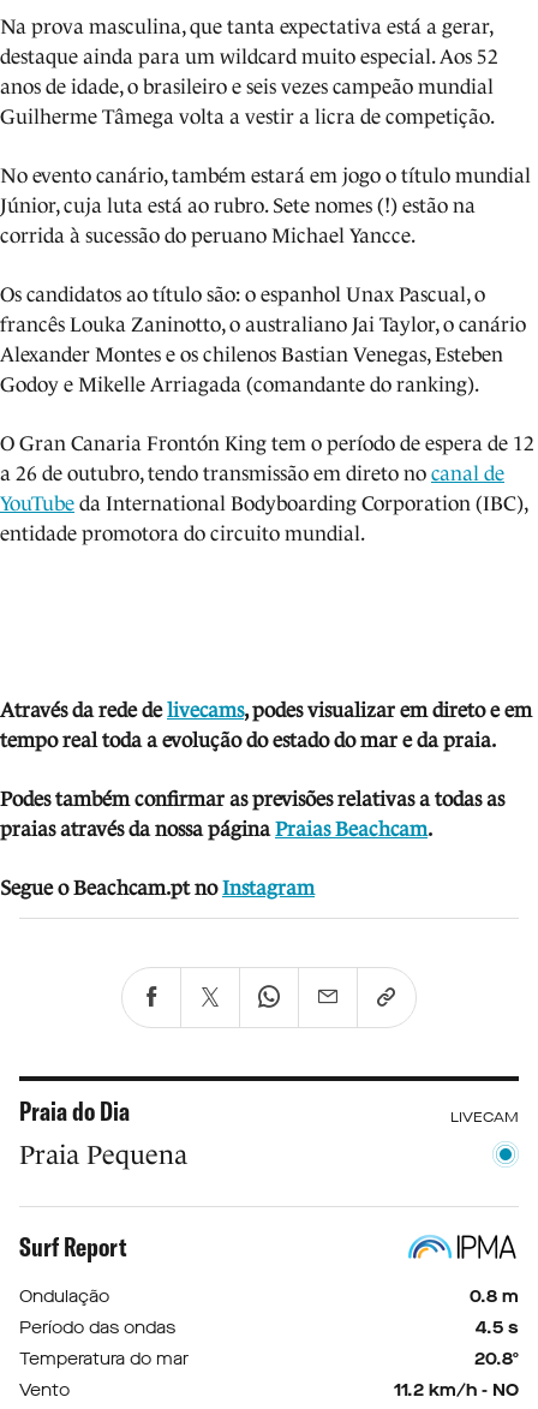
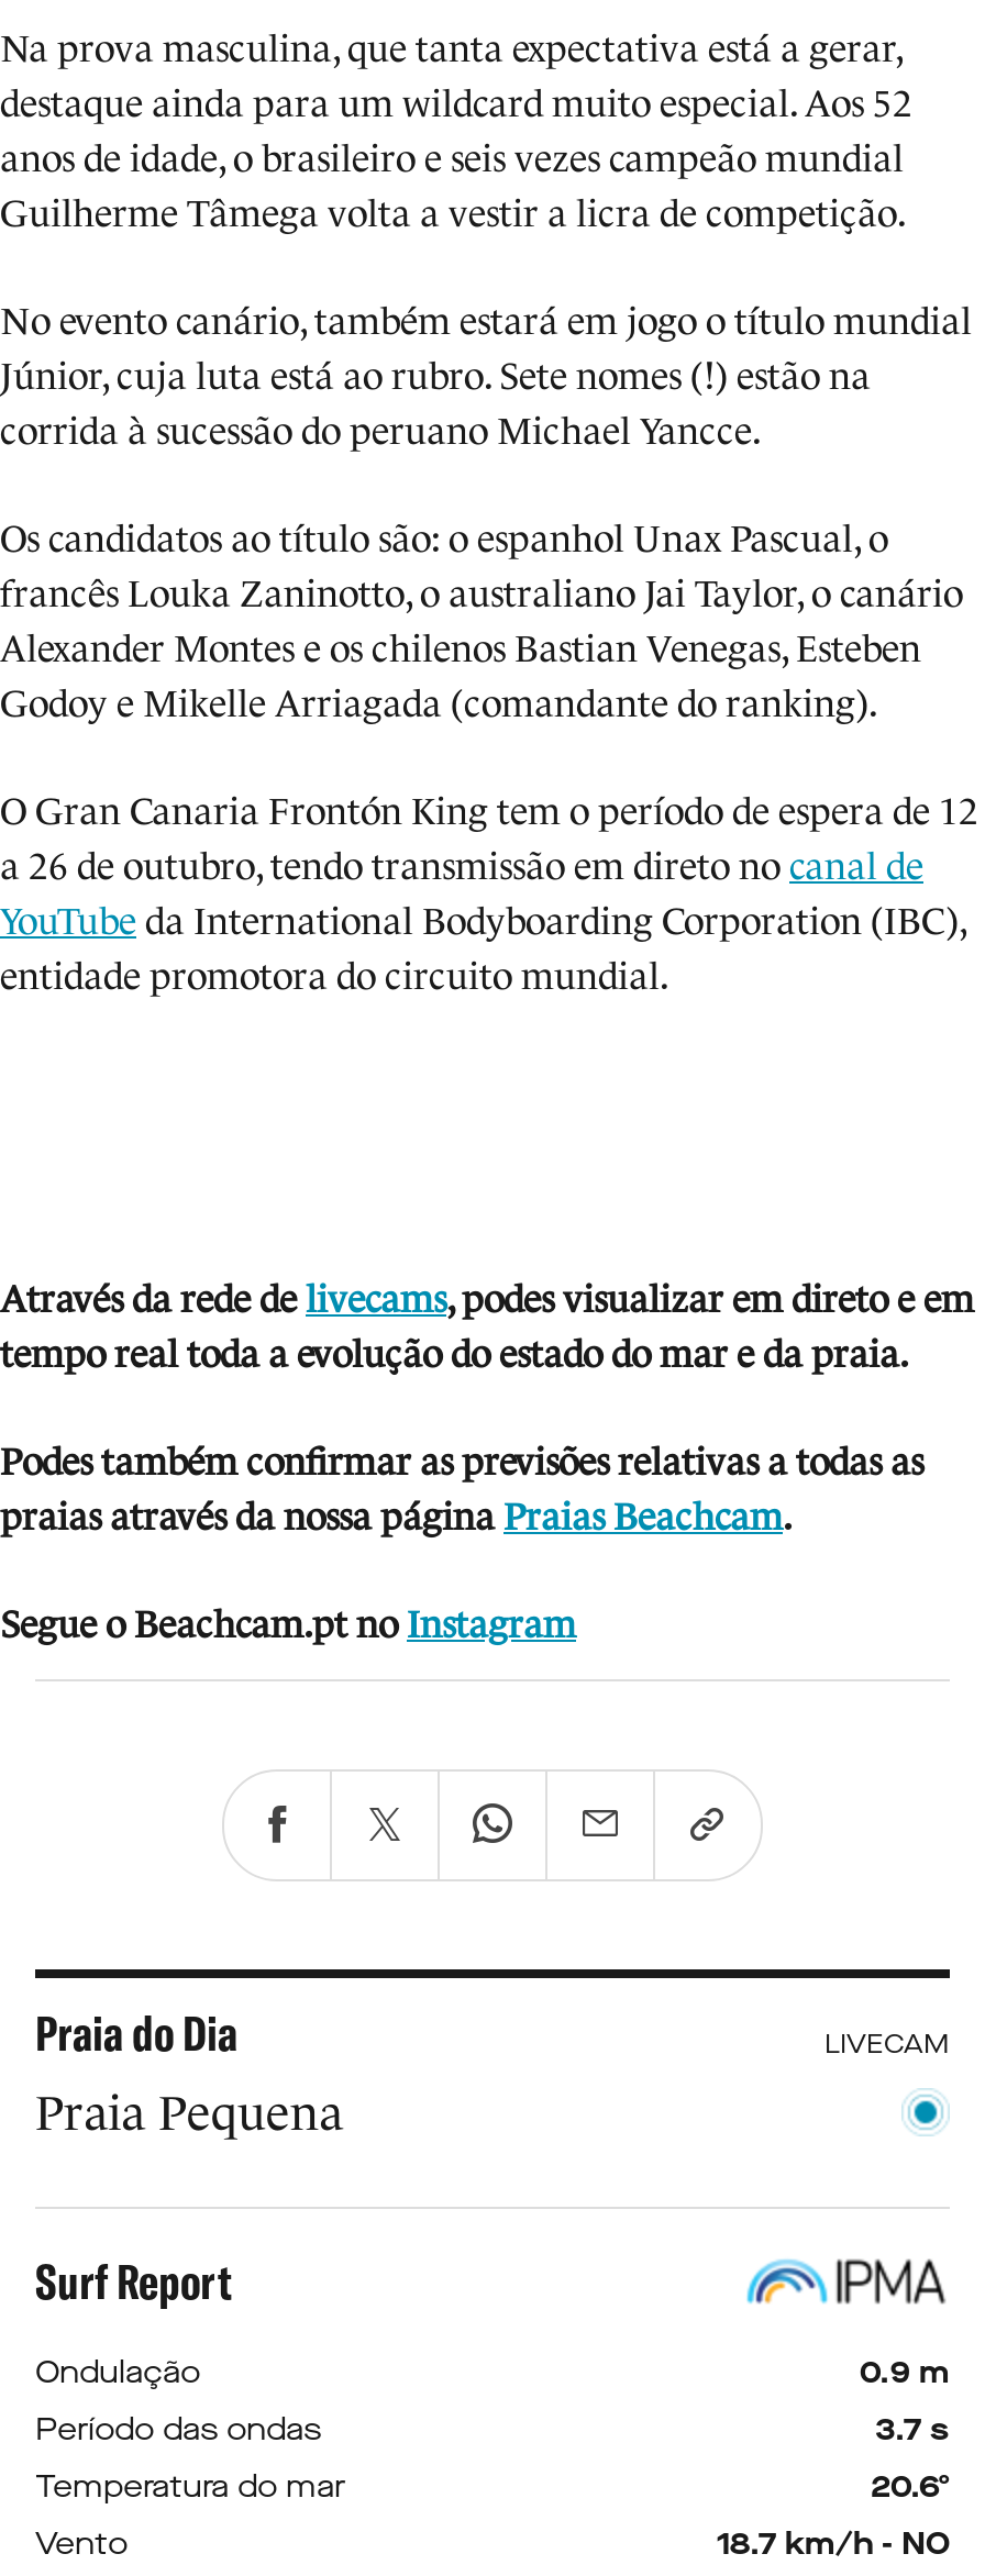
- 0.8 m
+ 0.9 m

- 4.5 s
+ 3.7 s

- 20.8º
+ 20.6º

- 11.2 km/h - NO
+ 18.7 km/h - NO
